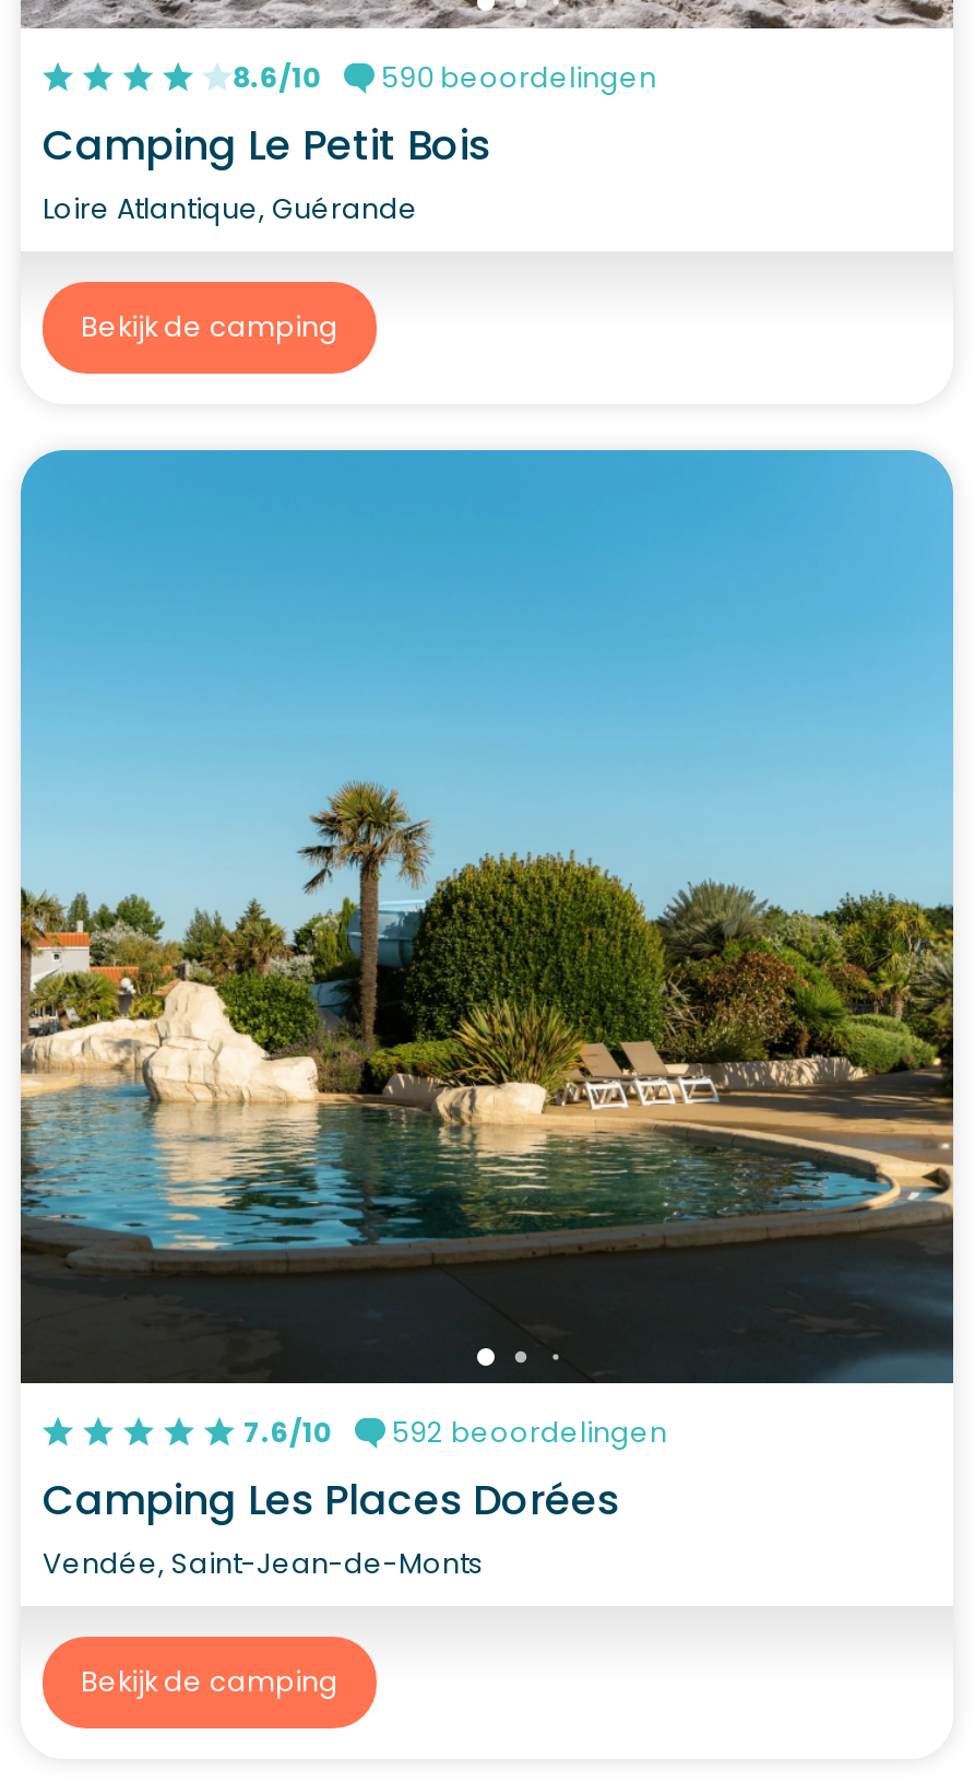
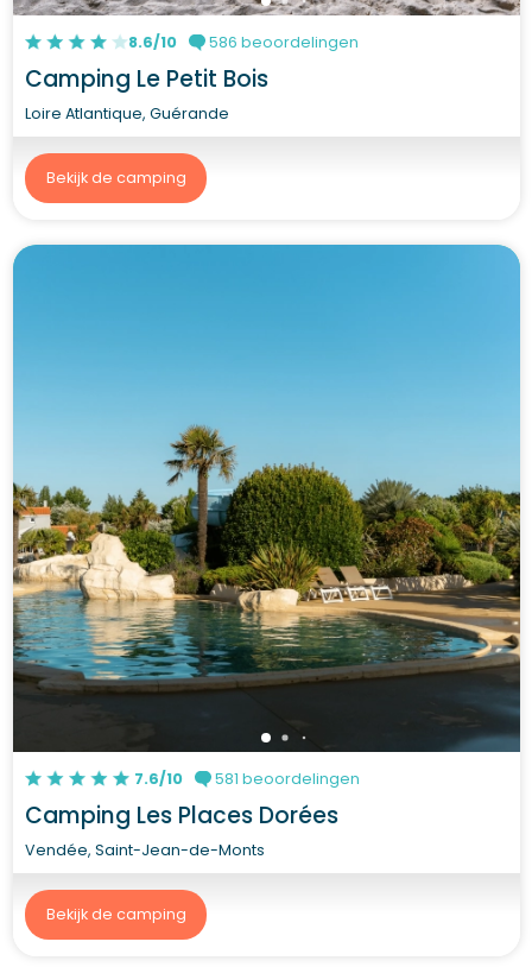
- 590 beoordelingen
+ 586 beoordelingen

- 592 beoordelingen
+ 581 beoordelingen
